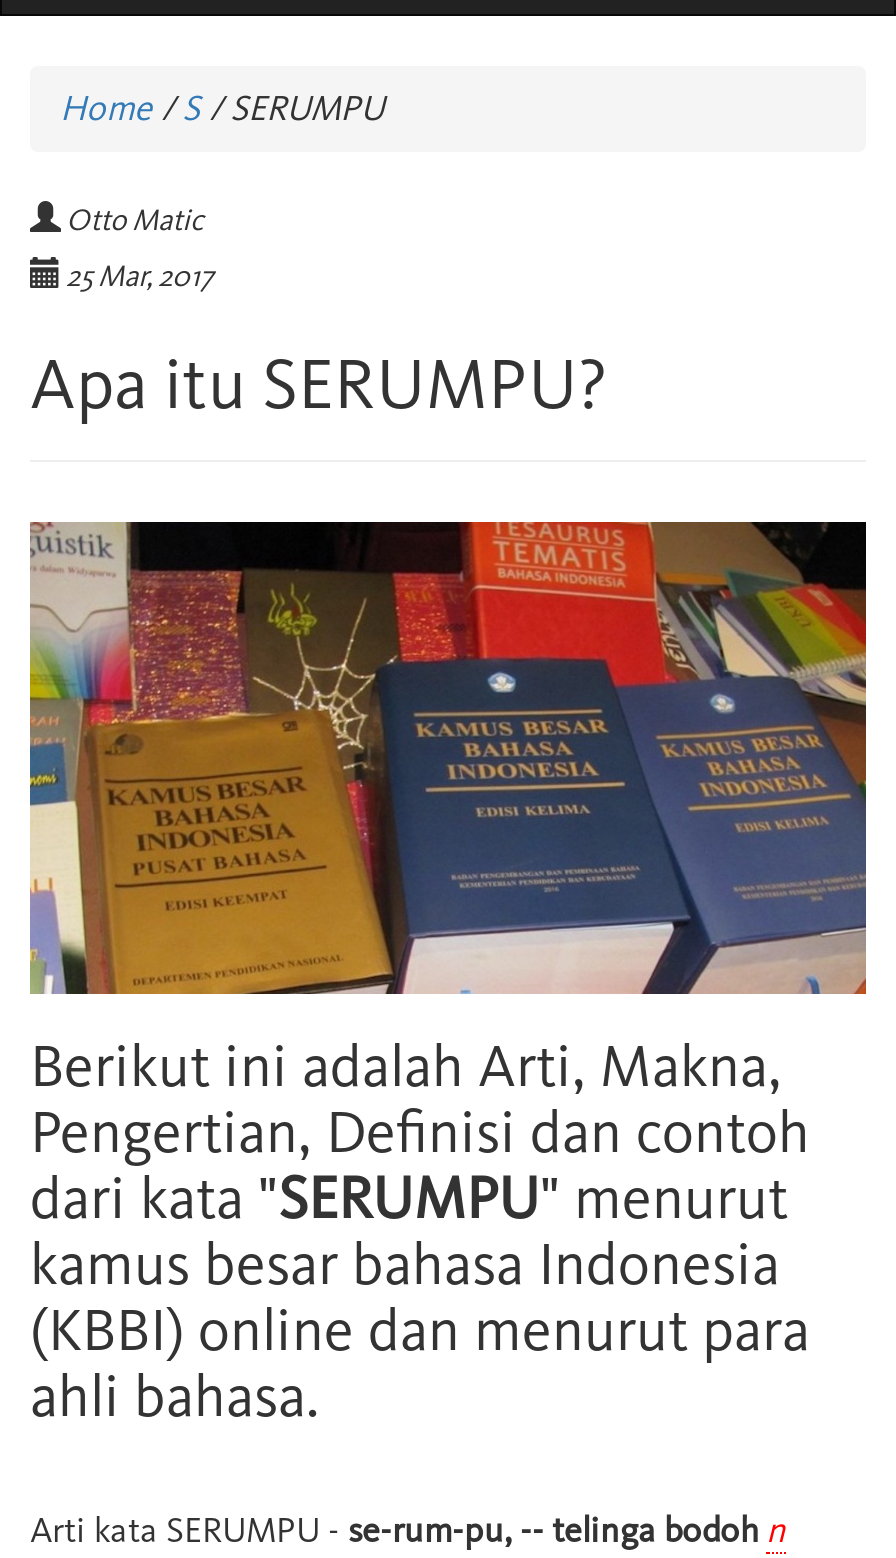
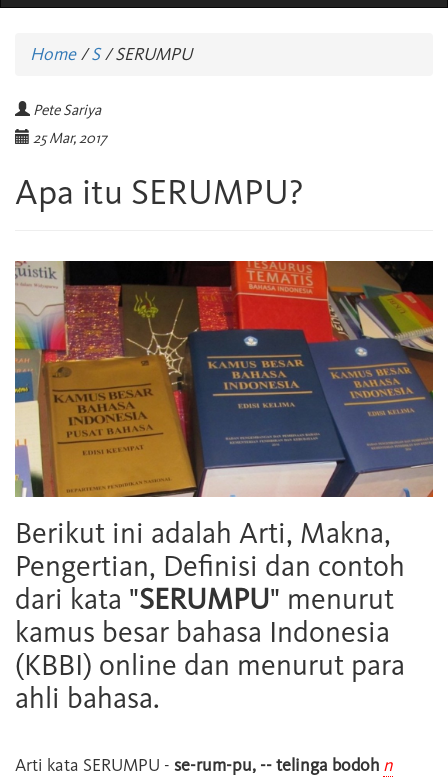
- Otto Matic
+ Pete Sariya
